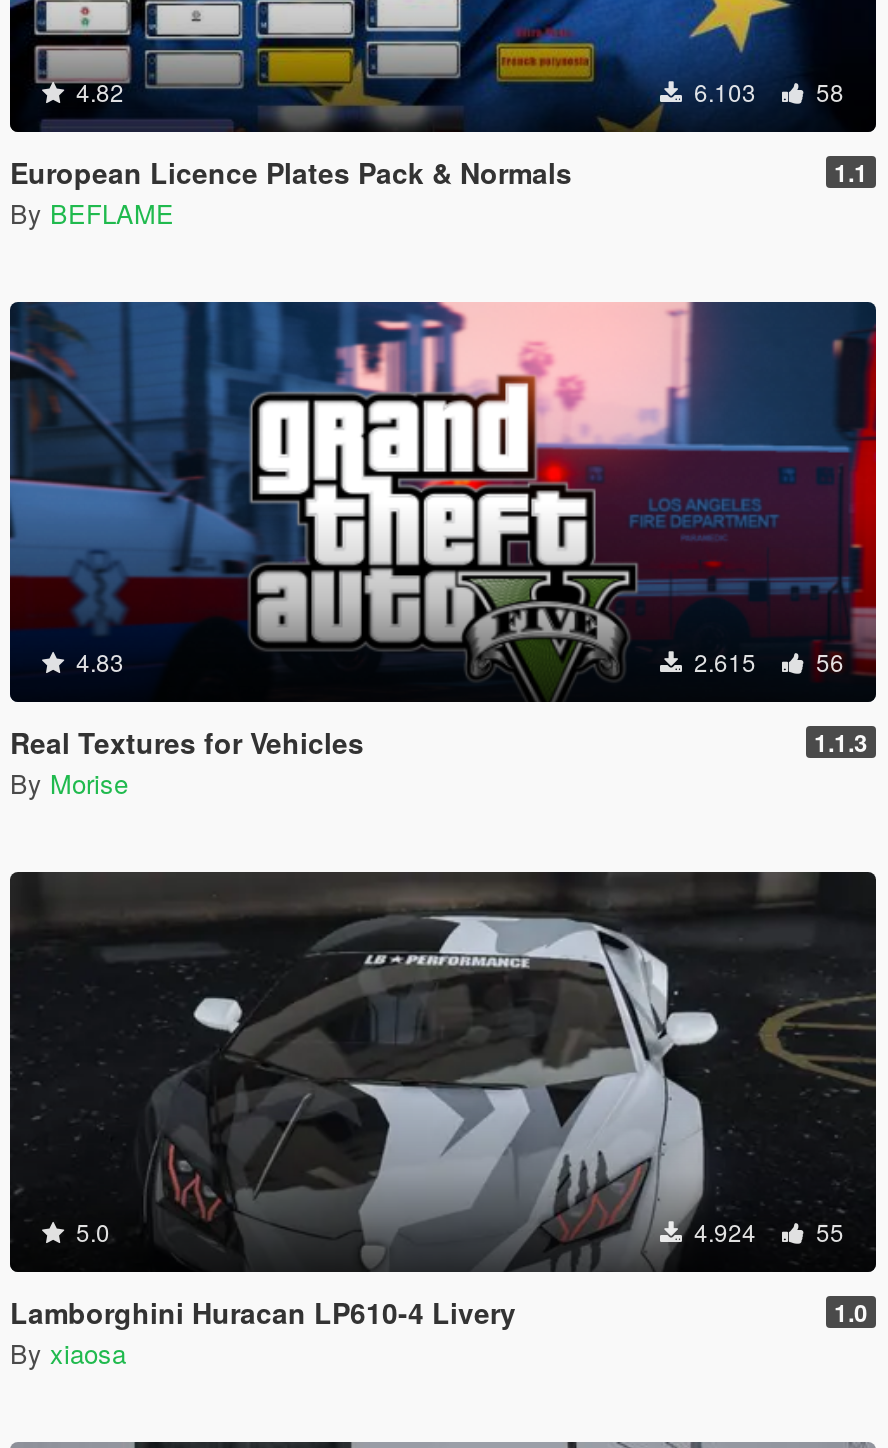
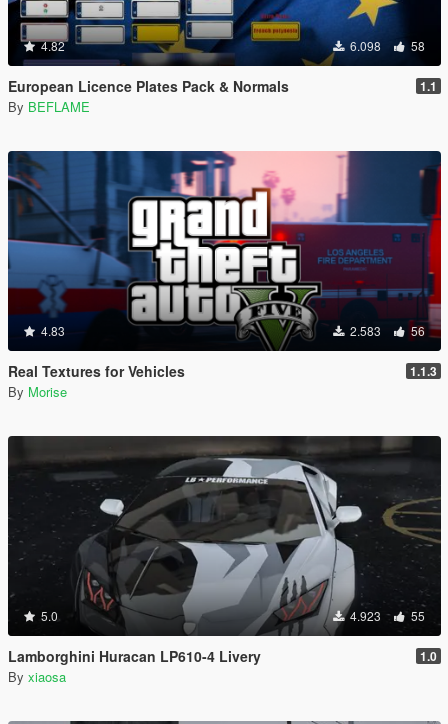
- 6.103 58
+ 6.098 58

- 2.615 56
+ 2.583 56

- 4.924 55
+ 4.923 55
